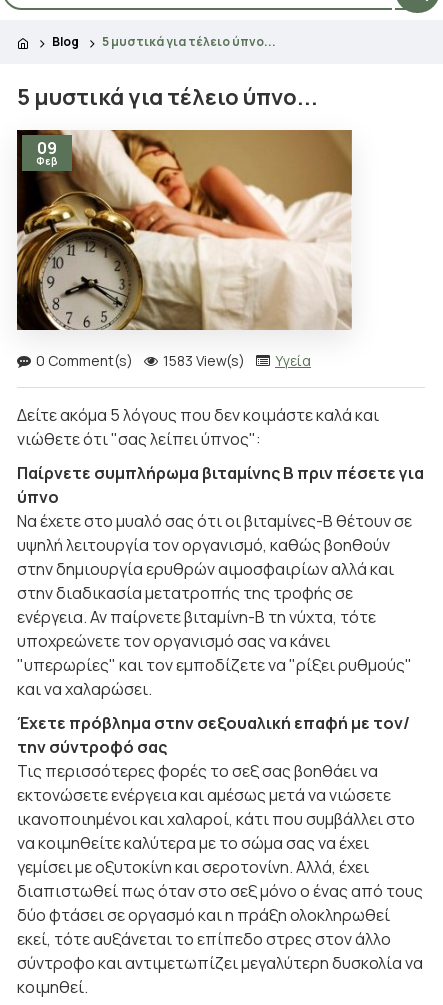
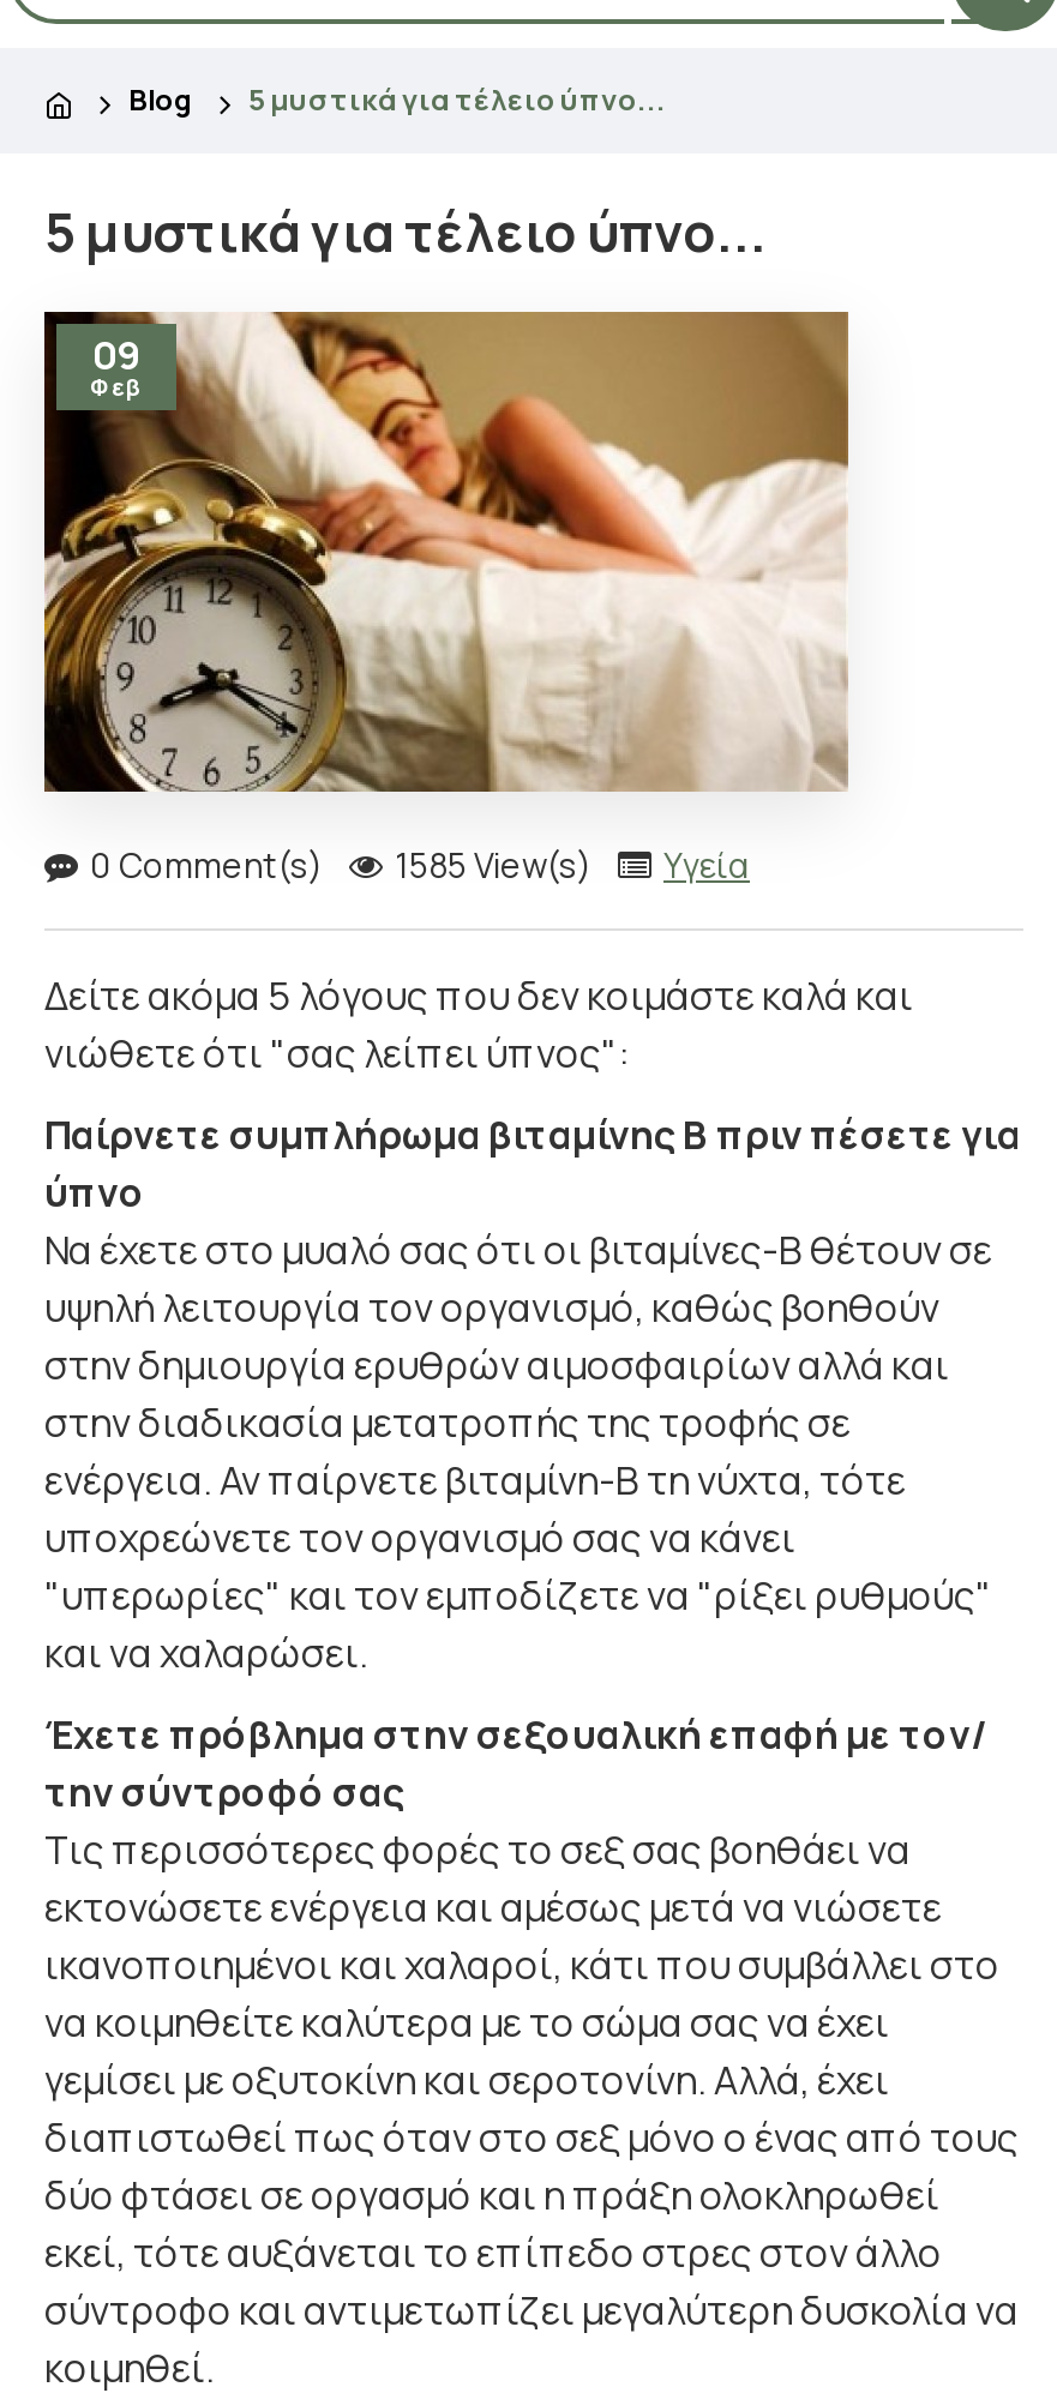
- 0 Comment(s) 1583 View(s) Υγεία
+ 0 Comment(s) 1585 View(s) Υγεία
